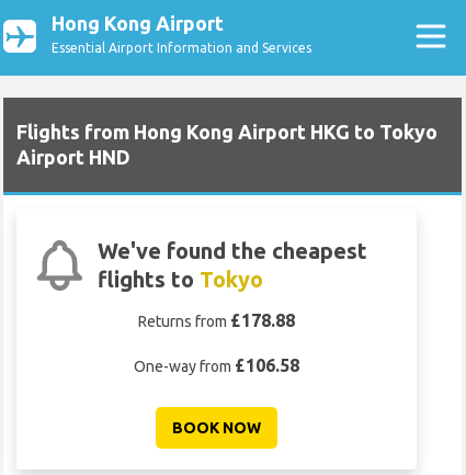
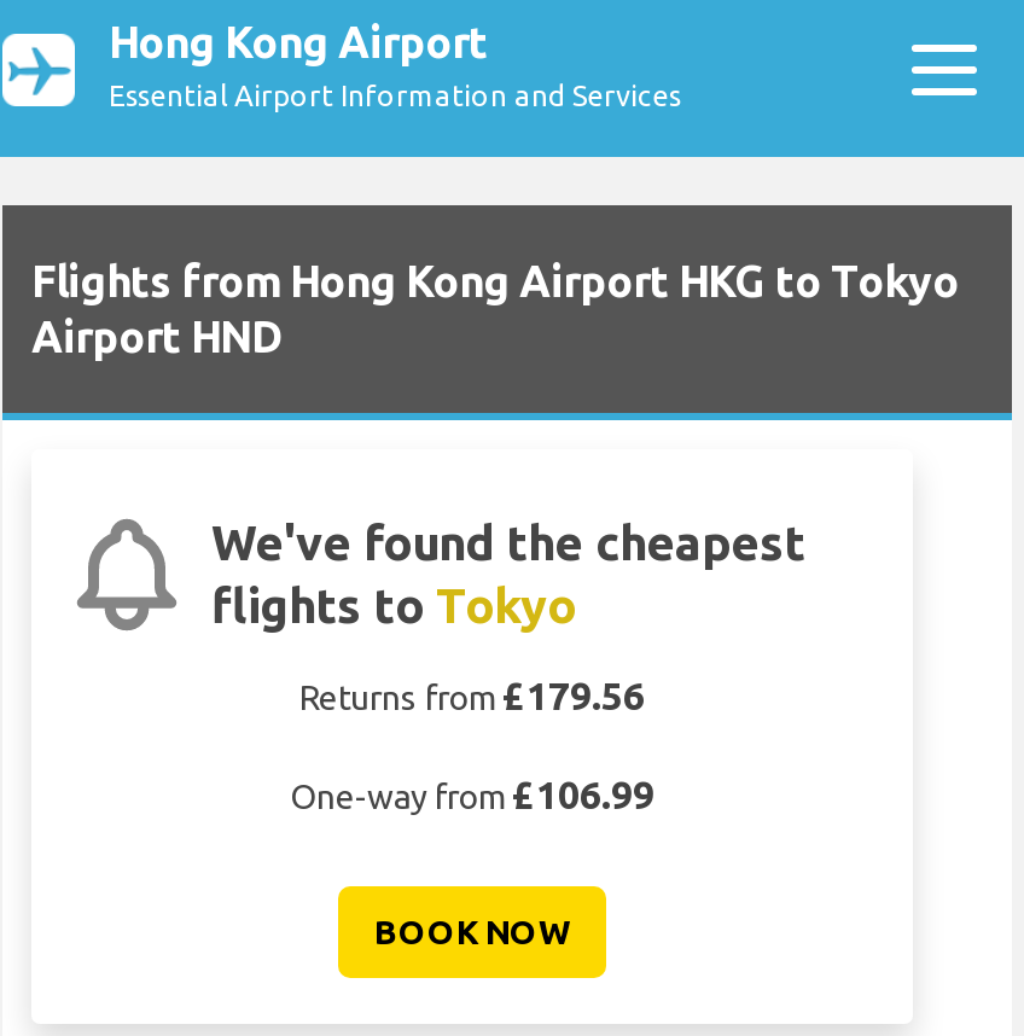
- Returns from £178.88
+ Returns from £179.56

- One-way from £106.58
+ One-way from £106.99
